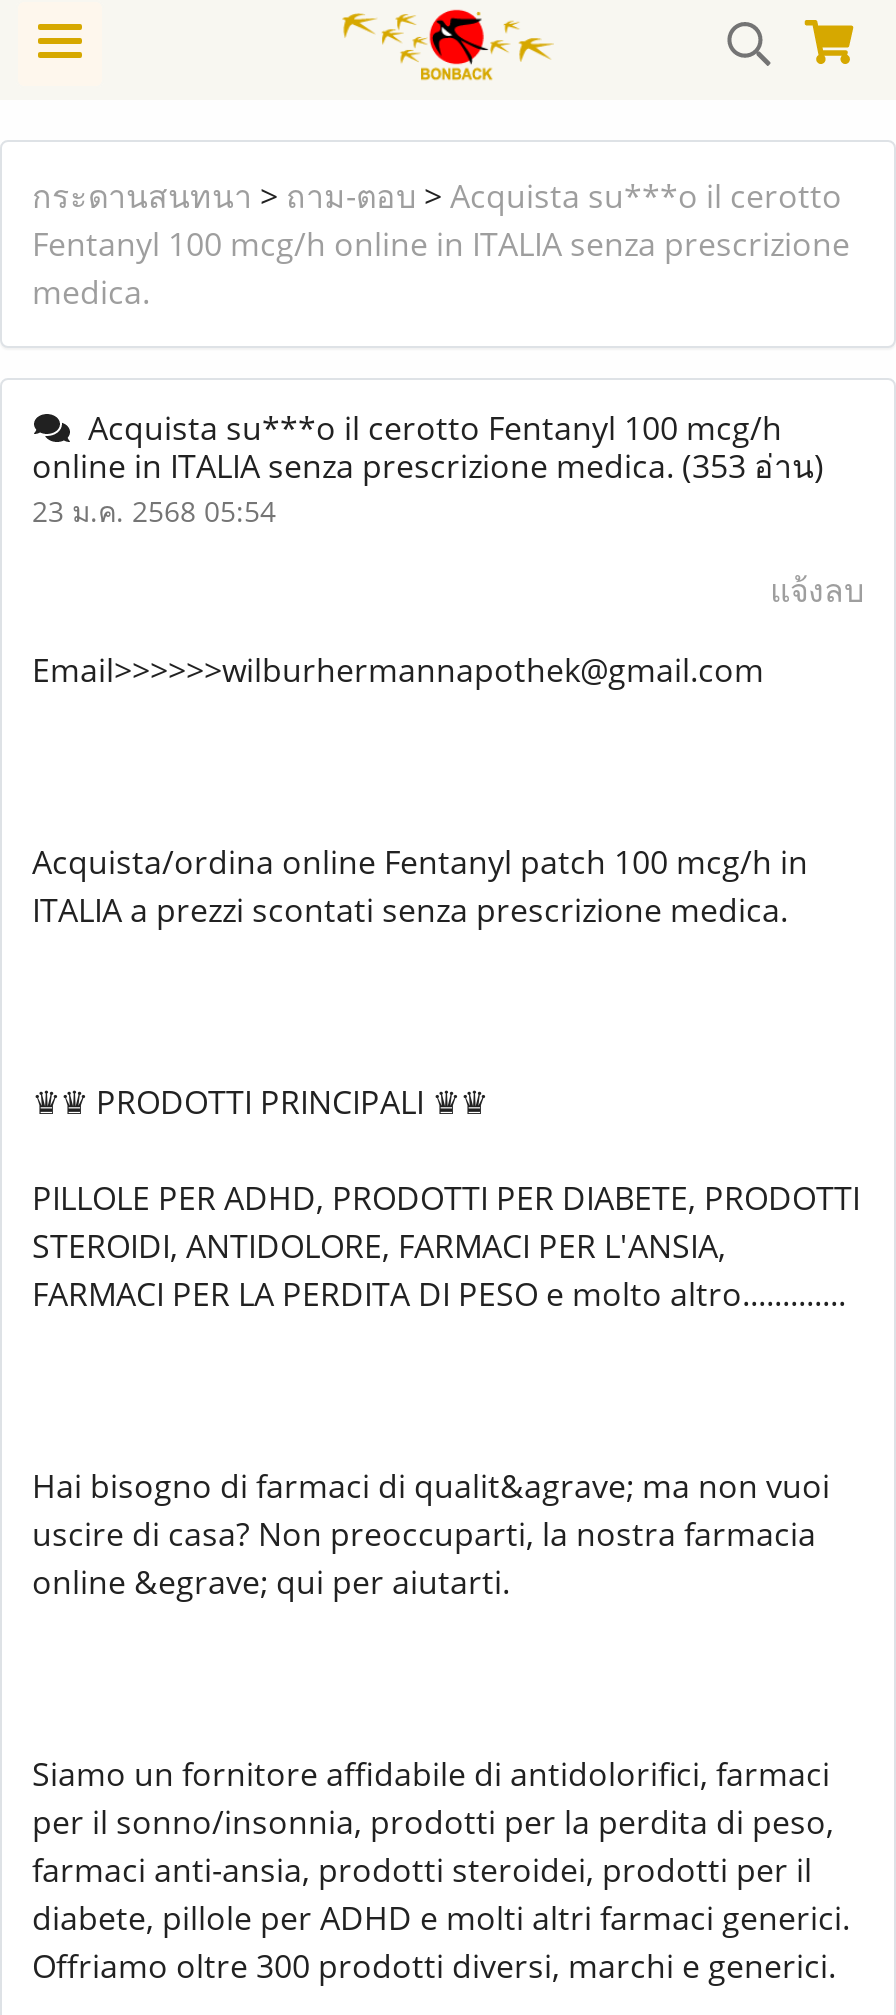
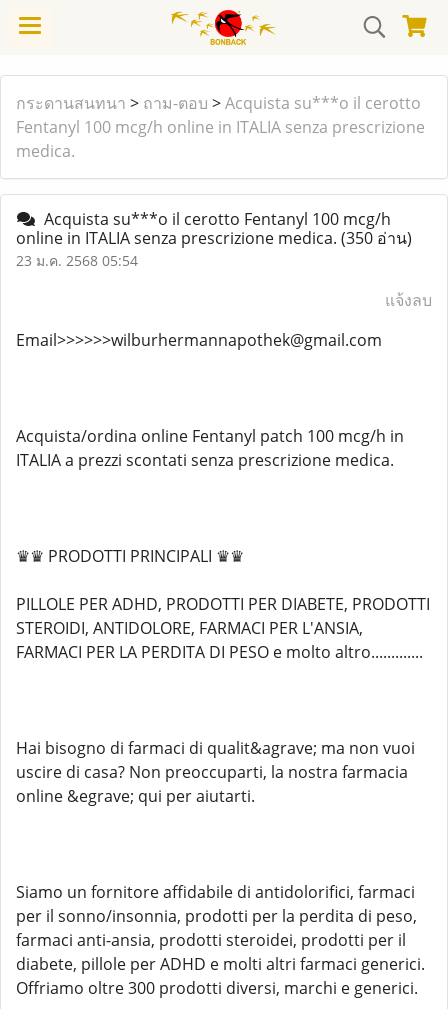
- online in ITALIA senza prescrizione medica. (353 อ่าน)
+ online in ITALIA senza prescrizione medica. (350 อ่าน)
